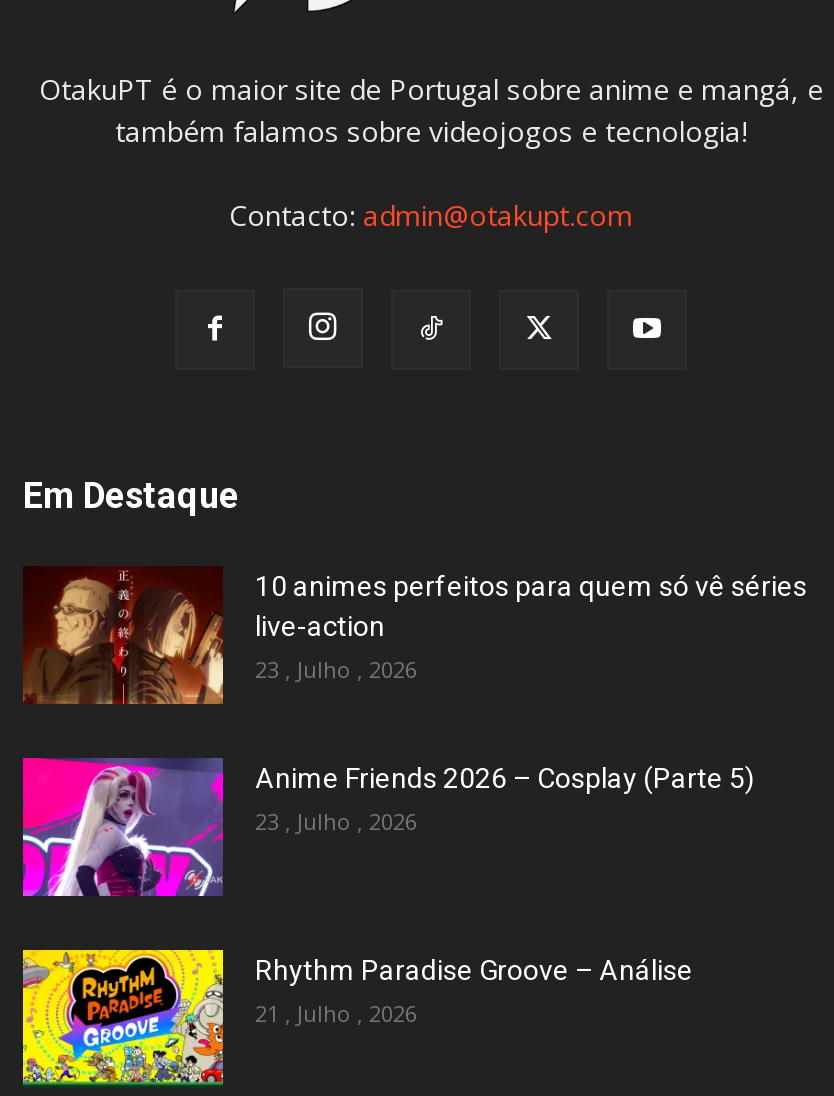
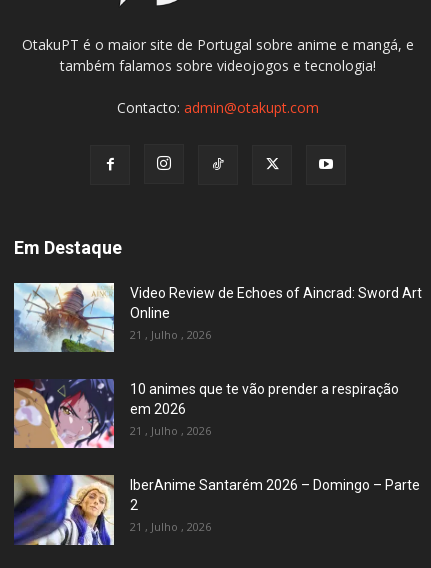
- [image]
- 10 animes perfeitos para quem só vê séries
- live-action
- 23 , Julho , 2026
+ [image]
+ Video Review de Echoes of Aincrad: Sword Art
+ Online
+ 21 , Julho , 2026

- [image]
- Anime Friends 2026 – Cosplay (Parte 5)
- 23 , Julho , 2026
+ [image]
+ 10 animes que te vão prender a respiração
+ em 2026
+ 21 , Julho , 2026

- [image]
- Rhythm Paradise Groove – Análise
+ [image]
+ IberAnime Santarém 2026 – Domingo – Parte
+ 2
